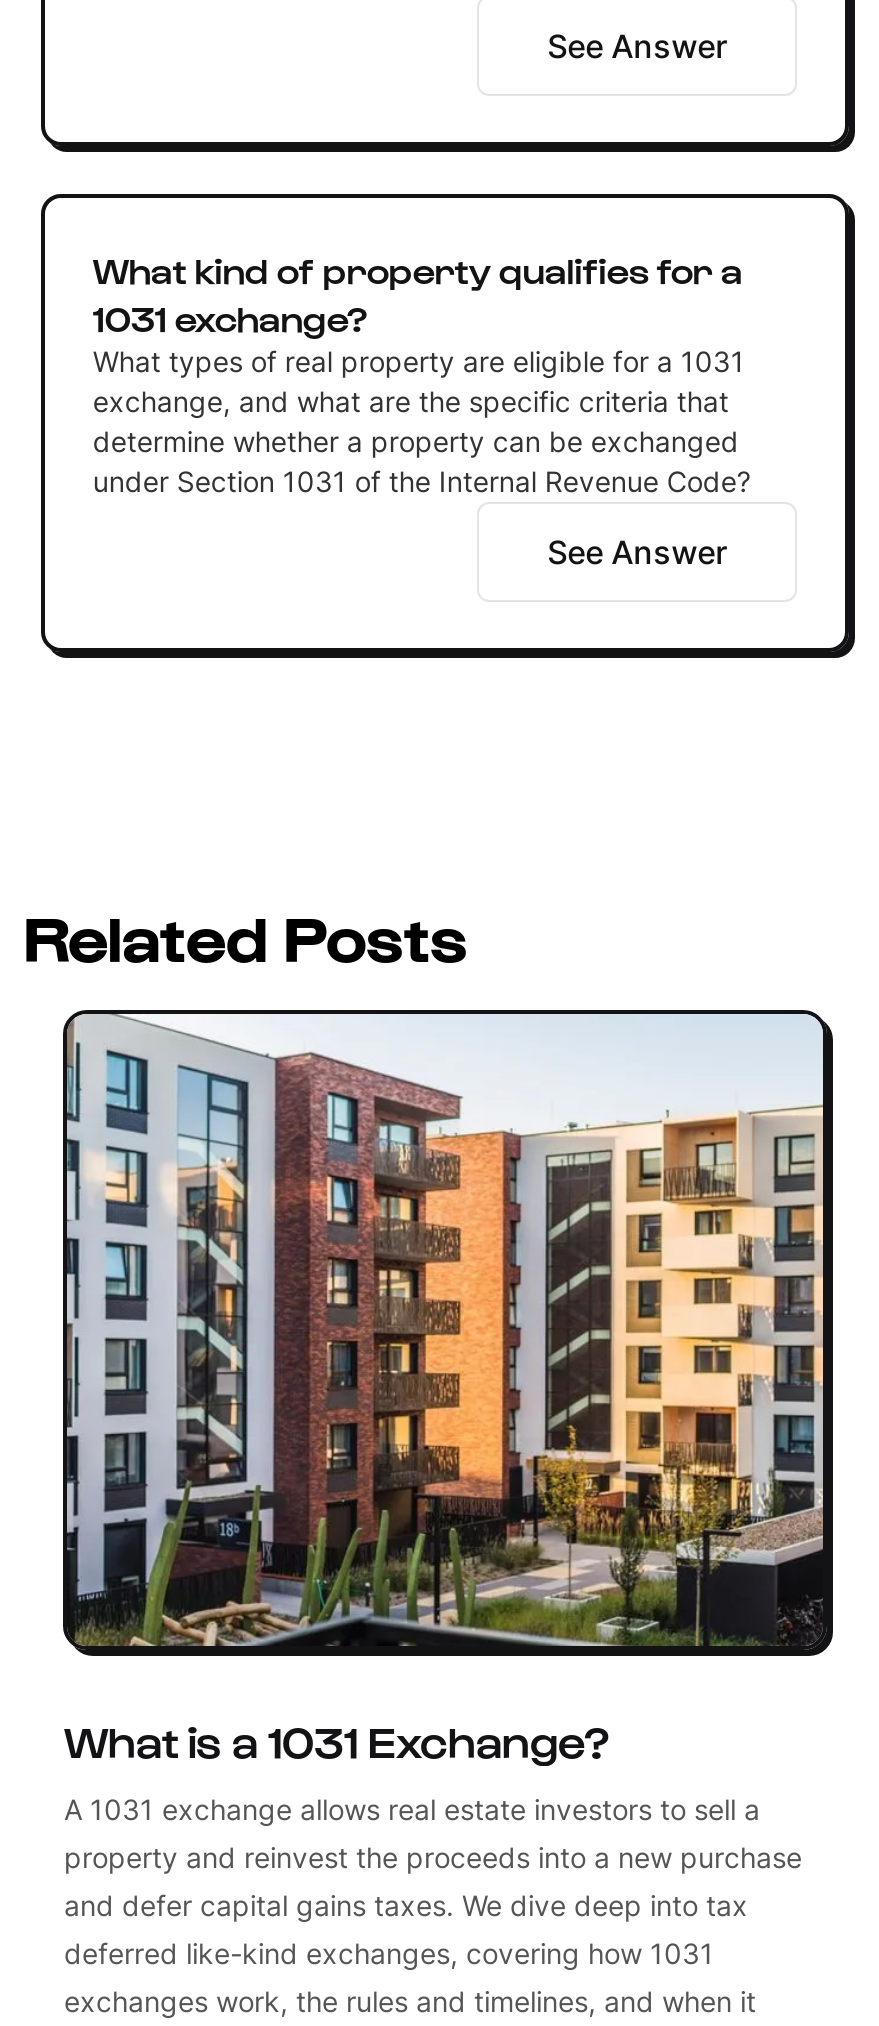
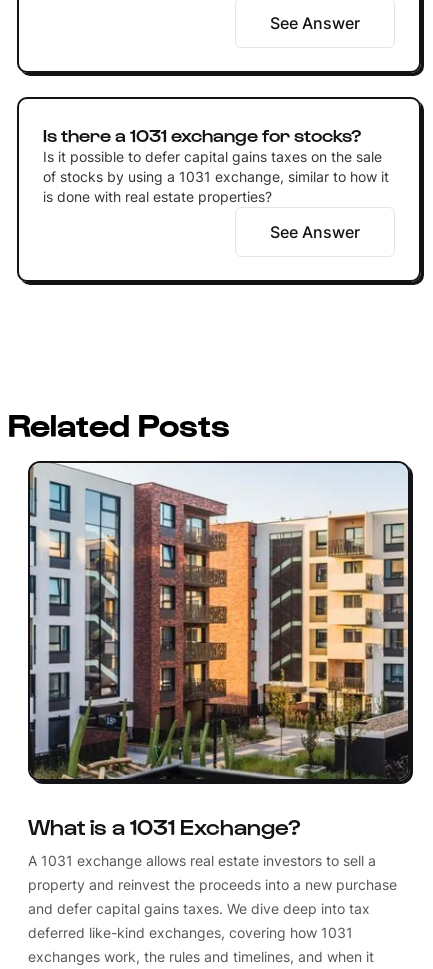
- What kind of property qualifies for a
- 1031 exchange?
- What types of real property are eligible for a 1031
- exchange, and what are the specific criteria that
- determine whether a property can be exchanged
- under Section 1031 of the Internal Revenue Code?
+ Is there a 1031 exchange for stocks?
+ Is it possible to defer capital gains taxes on the sale
+ of stocks by using a 1031 exchange, similar to how it
+ is done with real estate properties?
